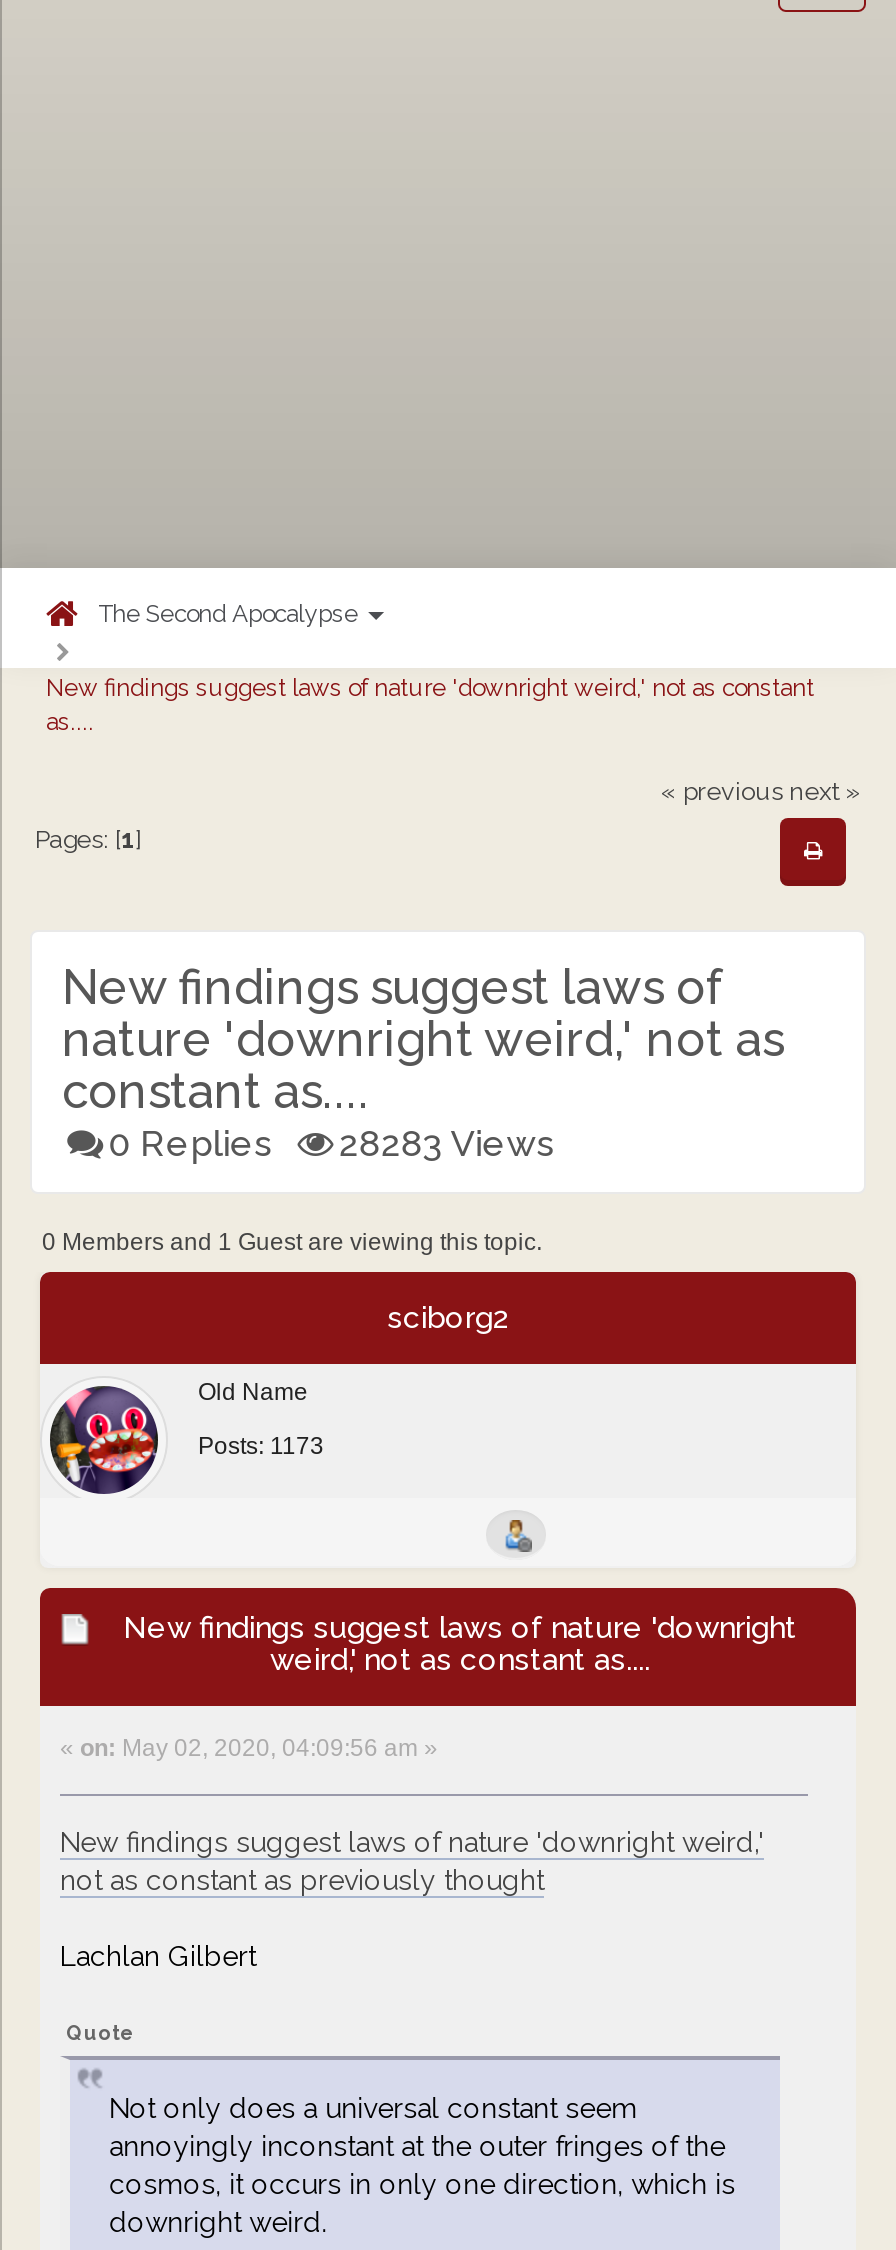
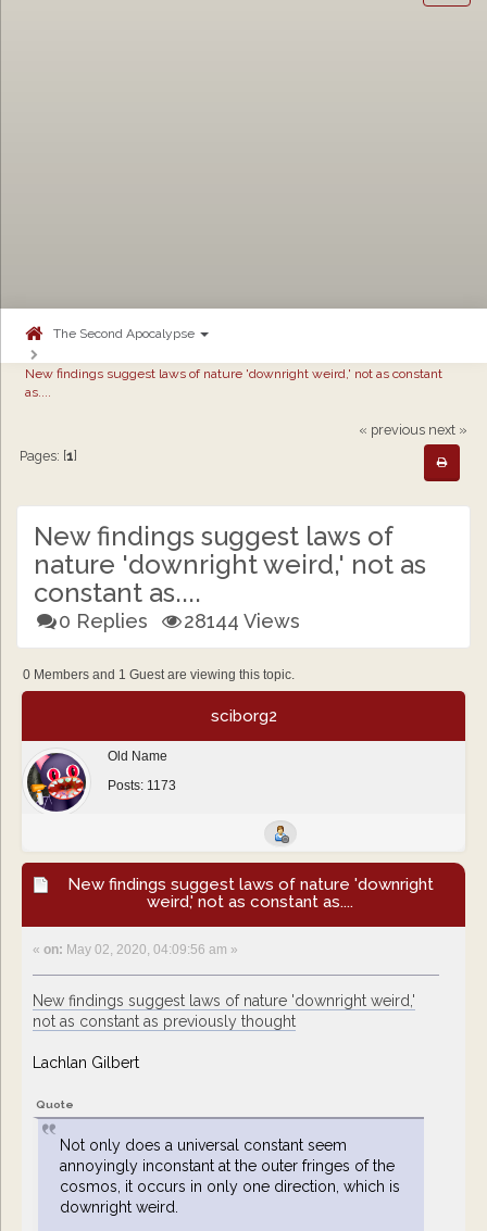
- 0 Replies 28283 Views
+ 0 Replies 28144 Views
